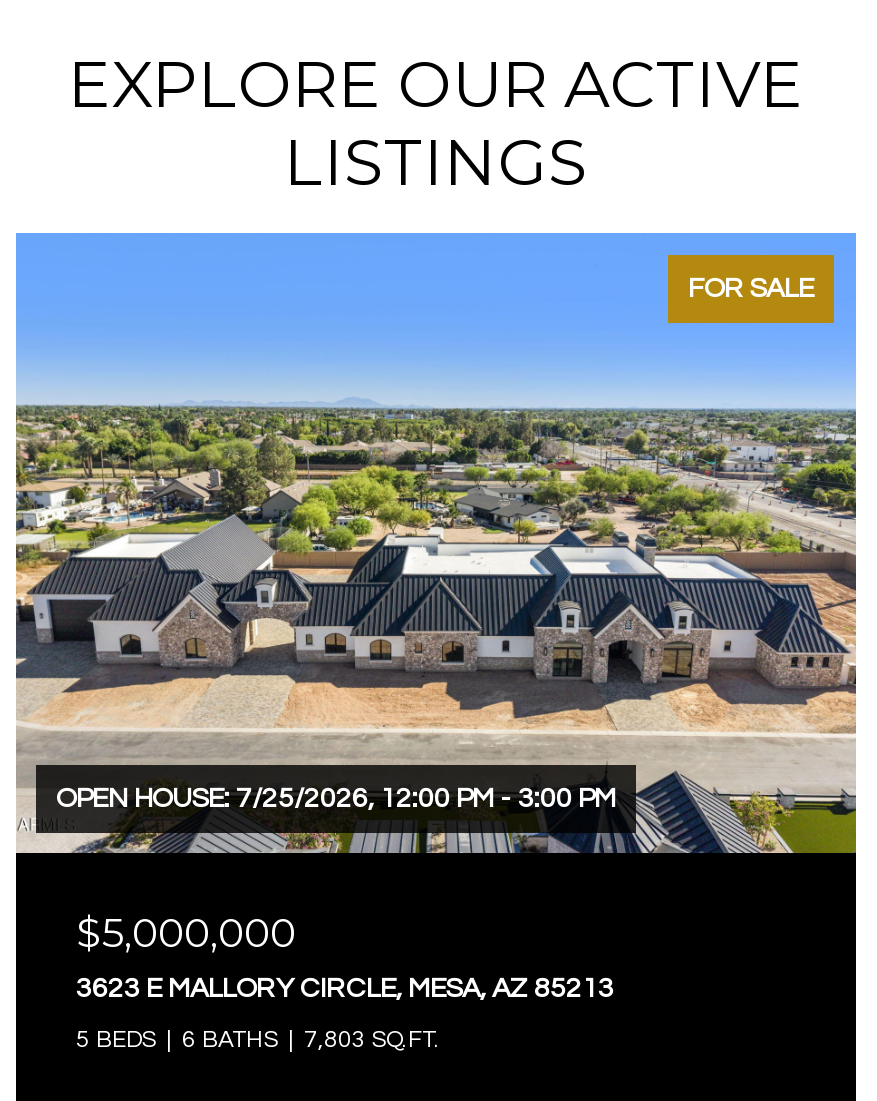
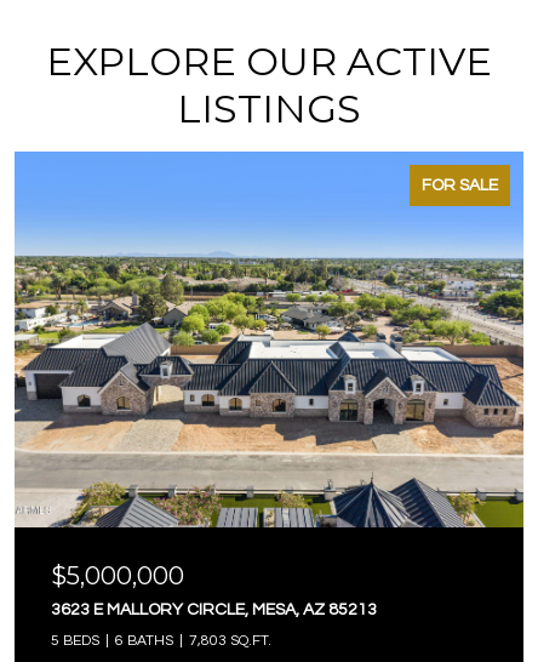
- OPEN HOUSE: 7/25/2026, 12:00 PM - 3:00 PM
